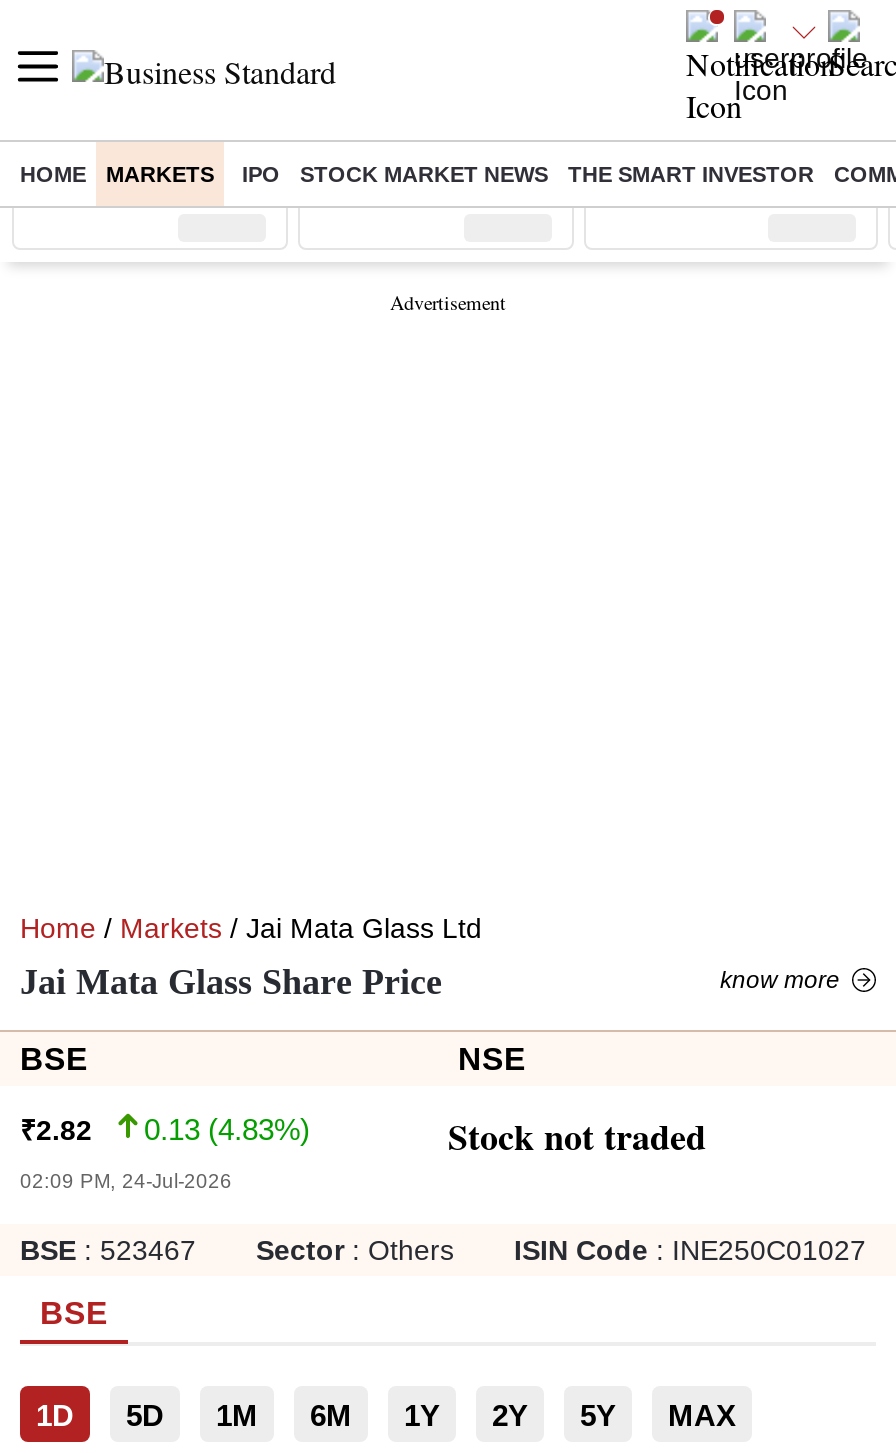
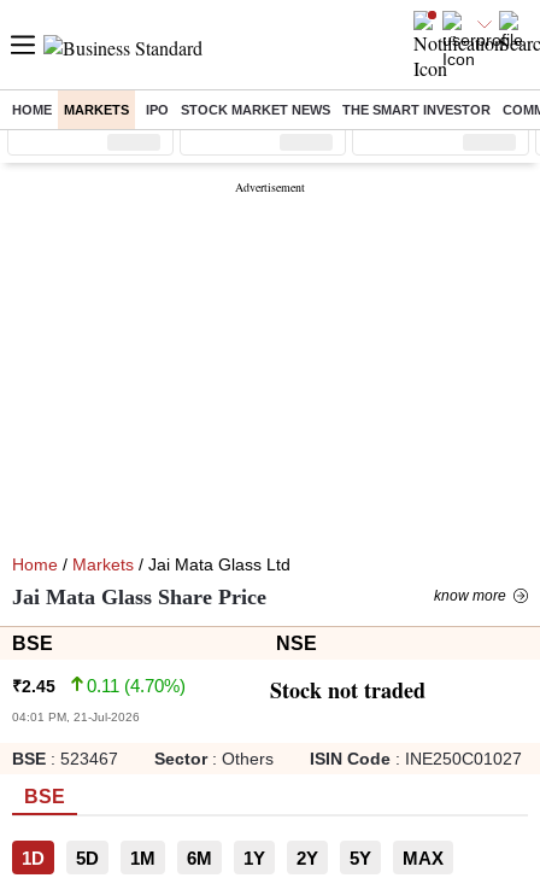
- ₹2.82
+ ₹2.45

- 0.13 (4.83%)
+ 0.11 (4.70%)

- 02:09 PM, 24-Jul-2026
+ 04:01 PM, 21-Jul-2026
